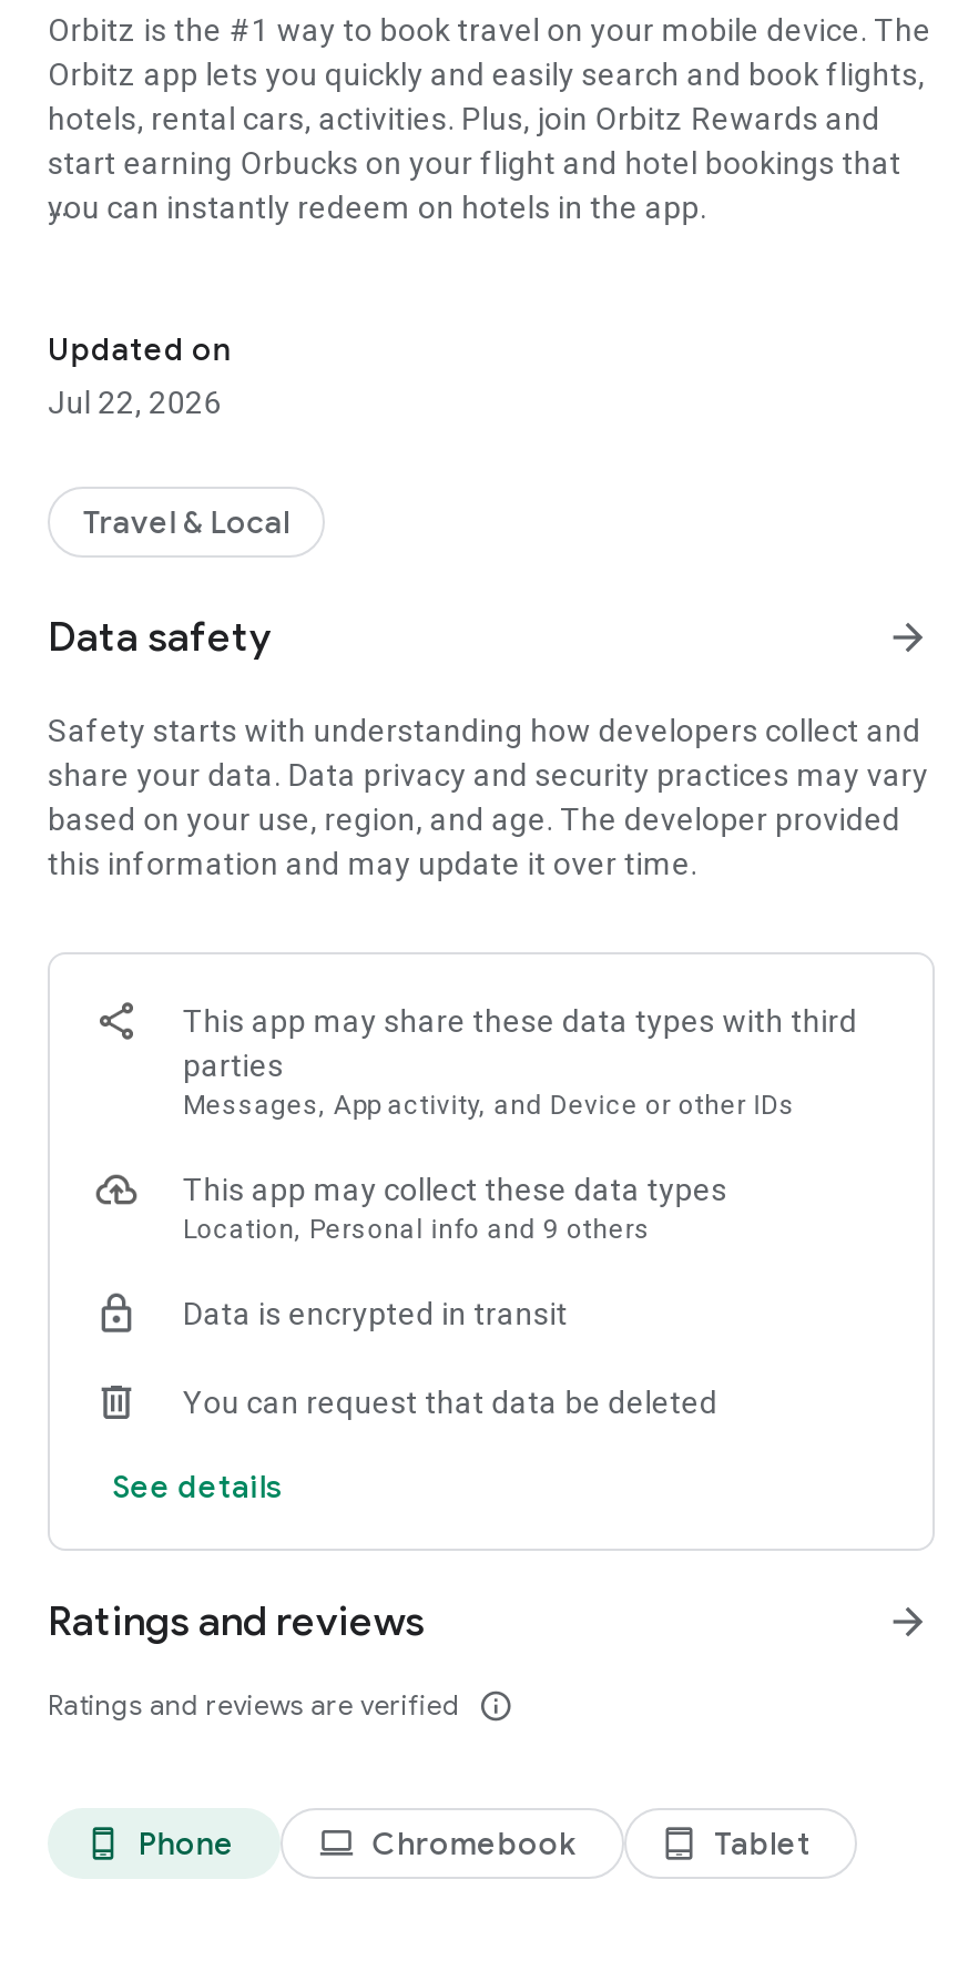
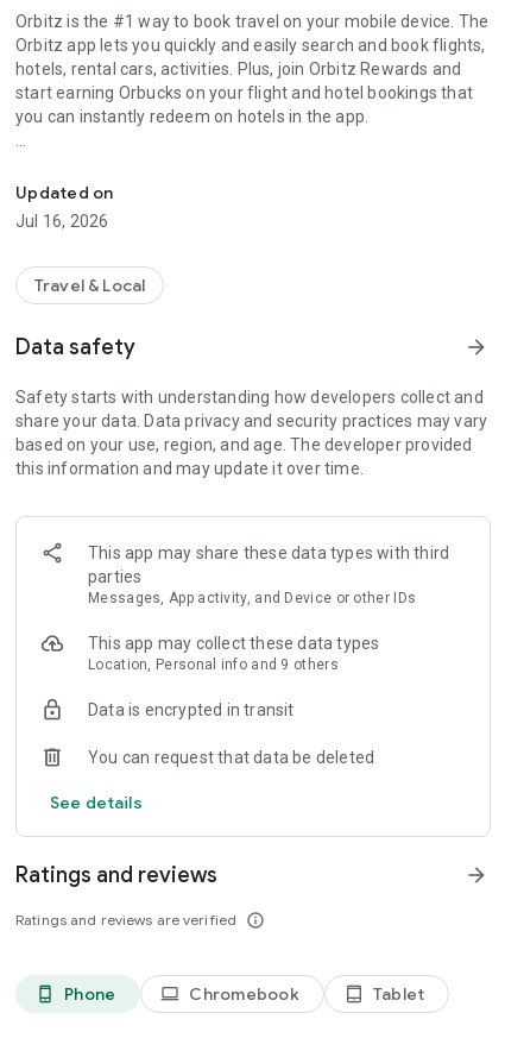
- Jul 22, 2026
+ Jul 16, 2026
